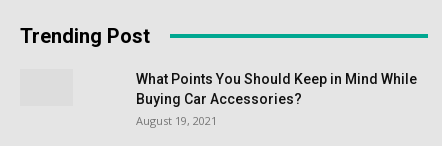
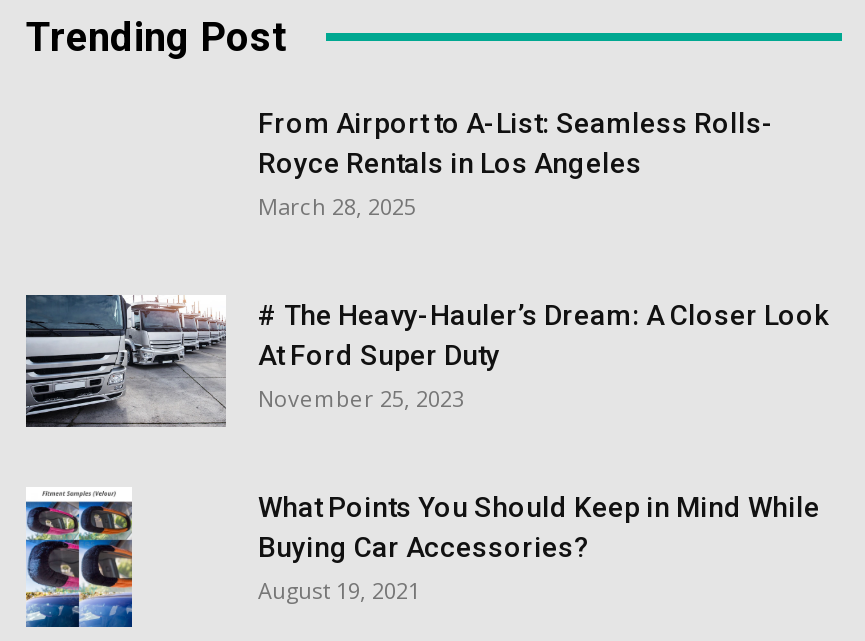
+ [image]
+ From Airport to A-List: Seamless Rolls-
+ Royce Rentals in Los Angeles
+ March 28, 2025
+ # The Heavy-Hauler’s Dream: A Closer Look
+ At Ford Super Duty
+ November 25, 2023

+ [image]
